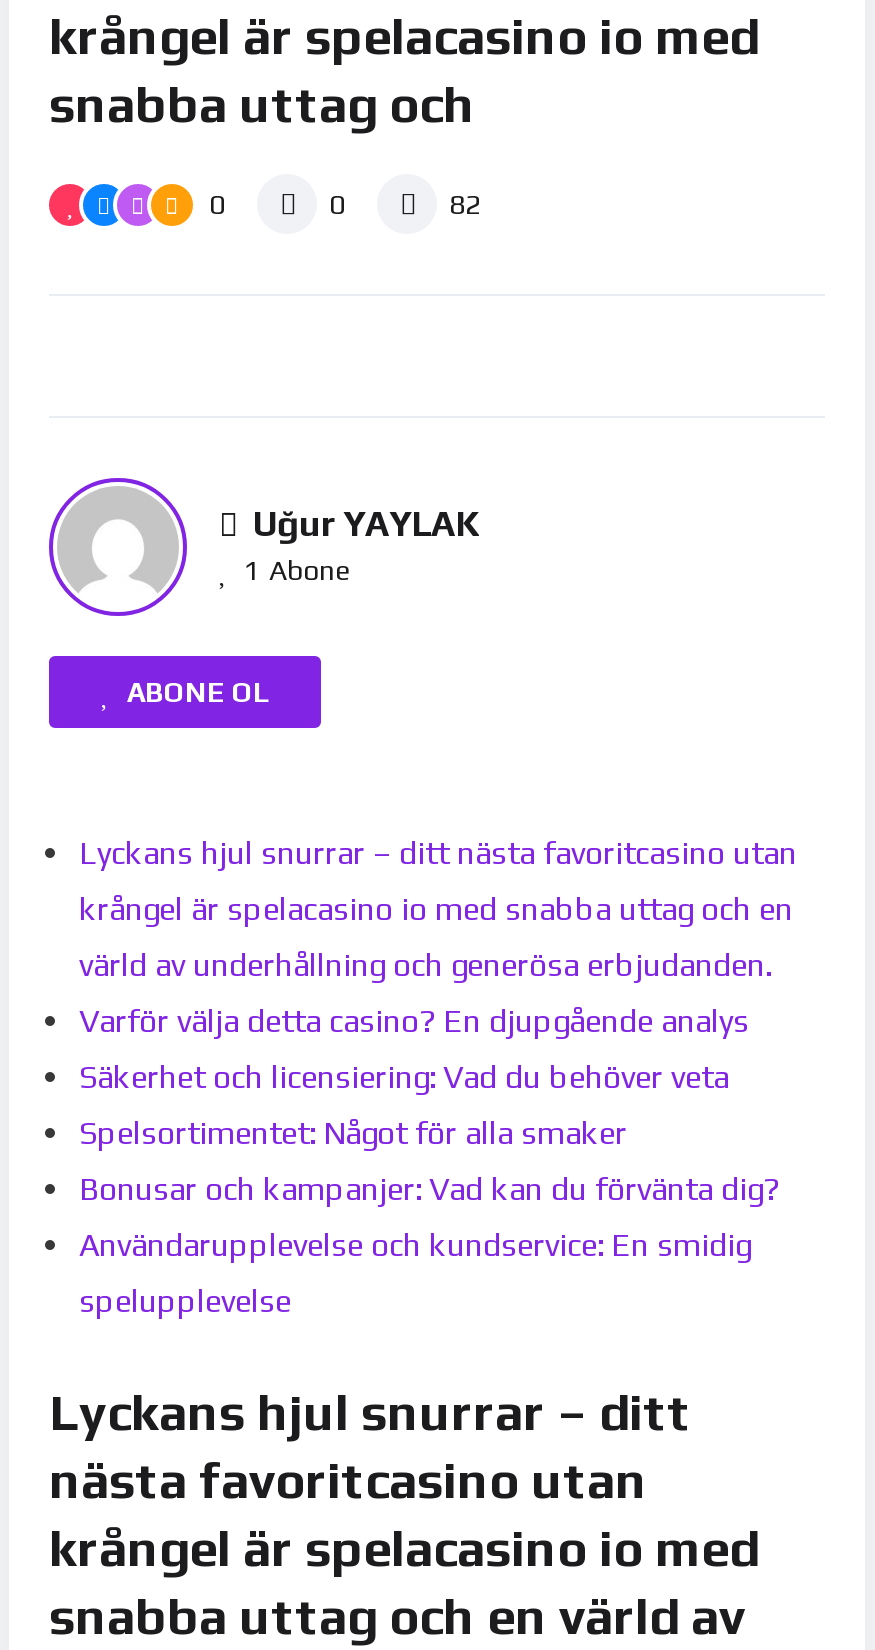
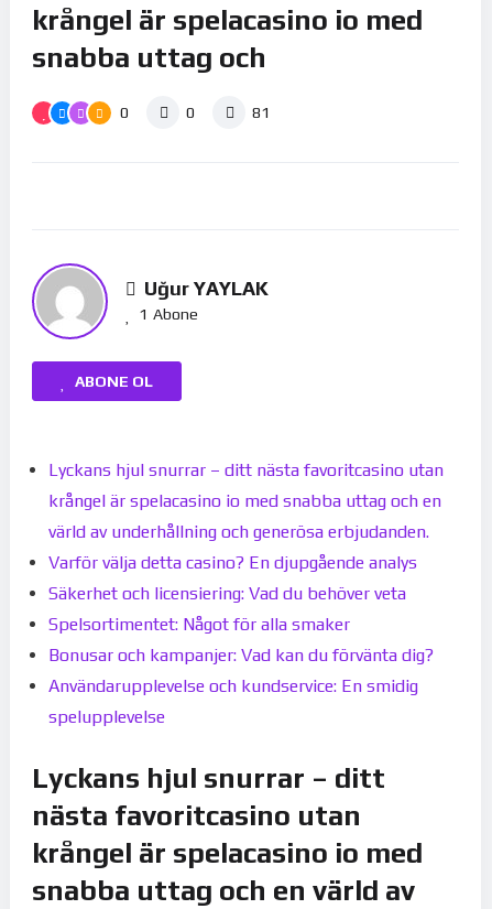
- 82
+ 81
